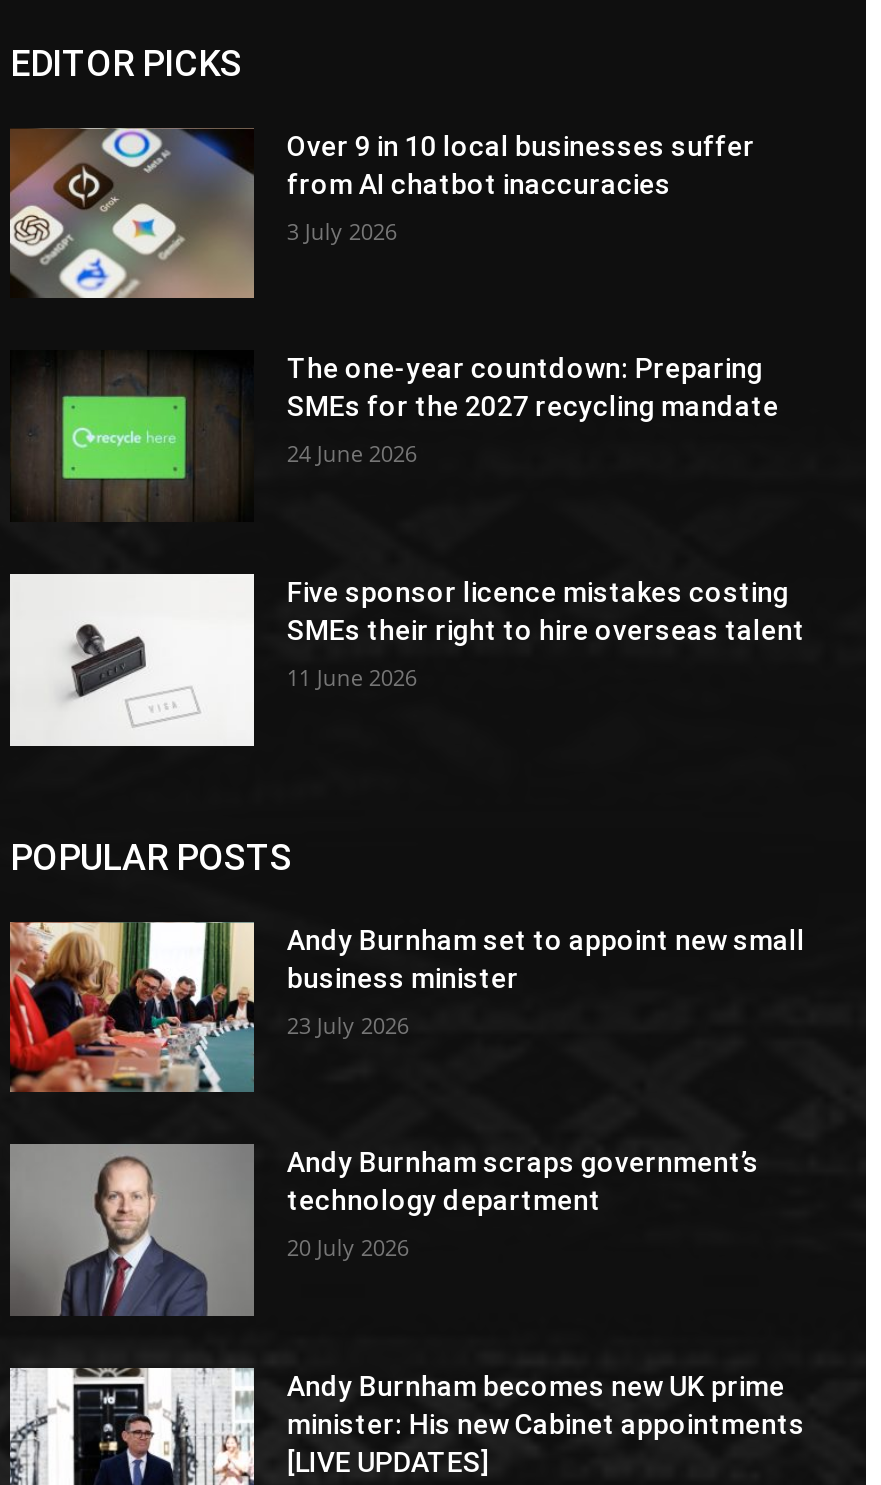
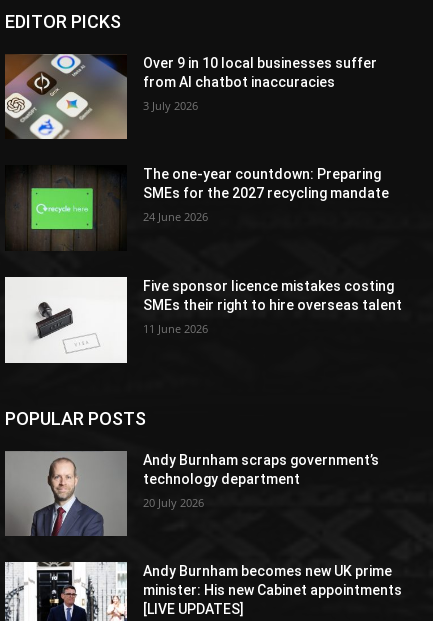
- [image]
- Andy Burnham set to appoint new small
- business minister
- 23 July 2026
